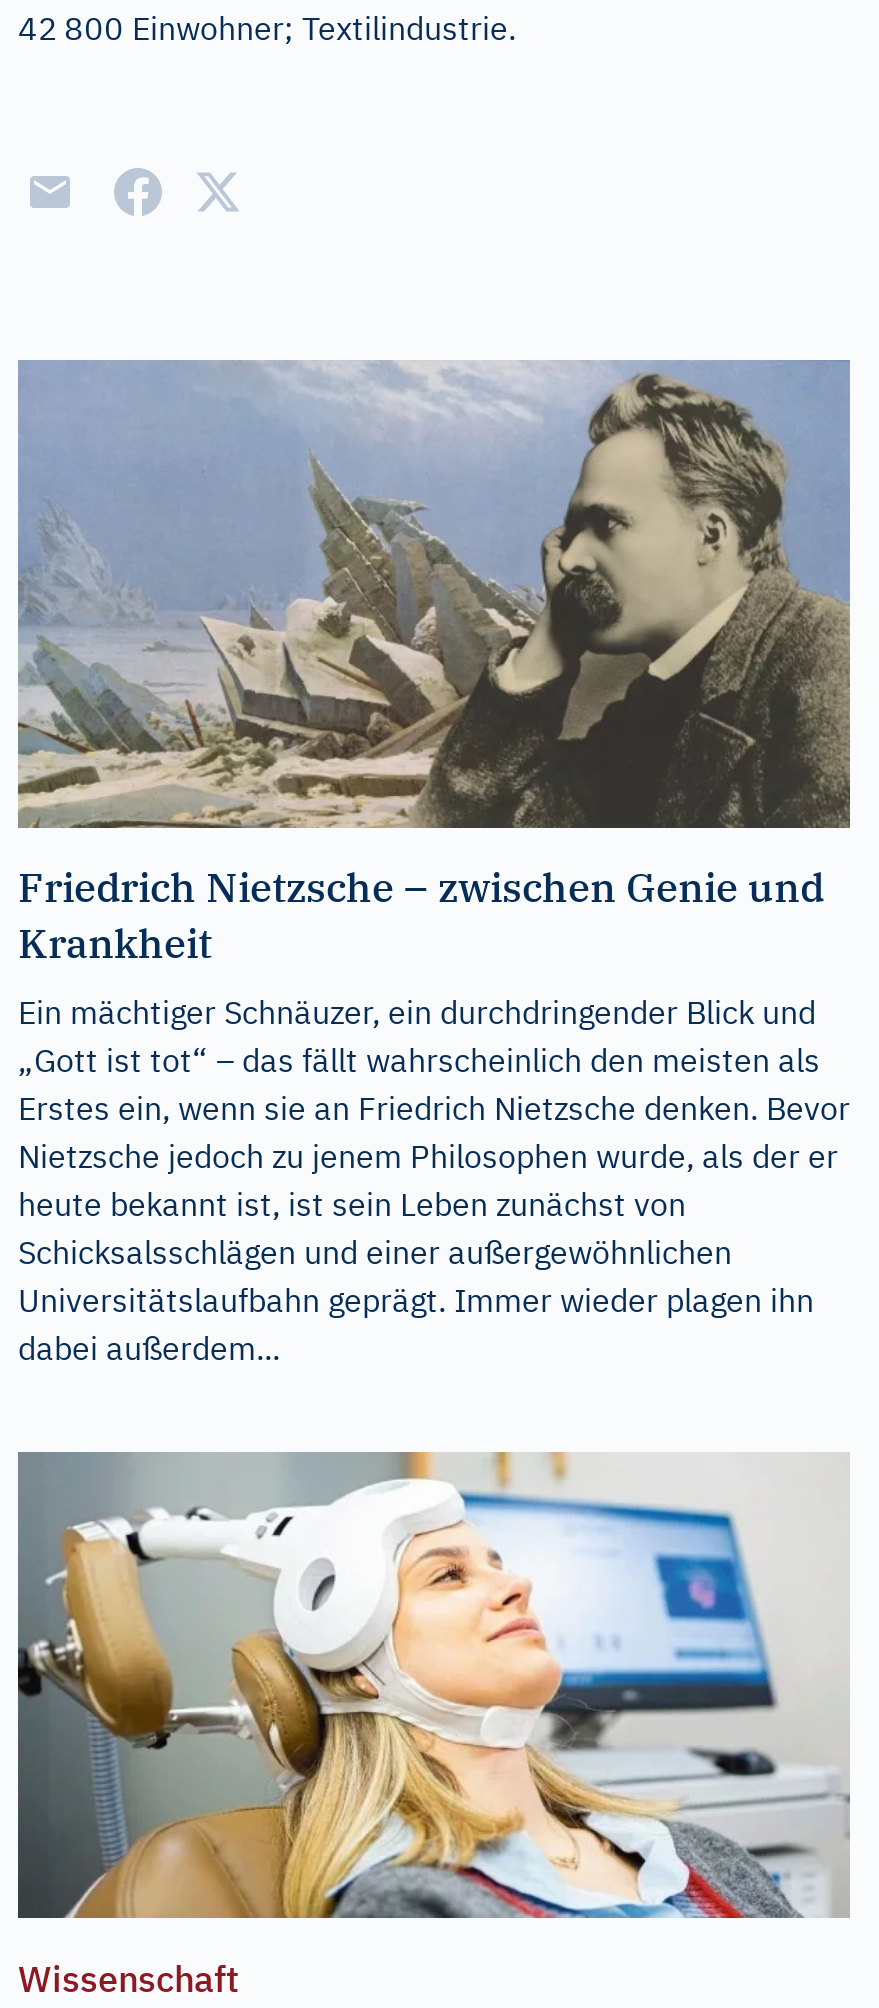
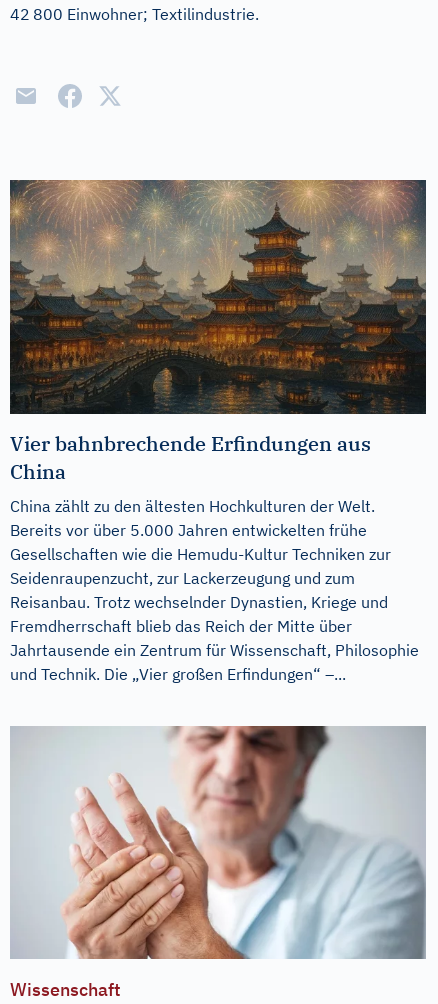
- [image]
- Friedrich Nietzsche – zwischen Genie und
- Krankheit
- Ein mächtiger Schnäuzer, ein durchdringender Blick und
- „Gott ist tot“ – das fällt wahrscheinlich den meisten als
- Erstes ein, wenn sie an Friedrich Nietzsche denken. Bevor
- Nietzsche jedoch zu jenem Philosophen wurde, als der er
- heute bekannt ist, ist sein Leben zunächst von
- Schicksalsschlägen und einer außergewöhnlichen
- Universitätslaufbahn geprägt. Immer wieder plagen ihn
- dabei außerdem...
+ [image]
+ Vier bahnbrechende Erfindungen aus
+ China
+ China zählt zu den ältesten Hochkulturen der Welt.
+ Bereits vor über 5.000 Jahren entwickelten frühe
+ Gesellschaften wie die Hemudu-Kultur Techniken zur
+ Seidenraupenzucht, zur Lackerzeugung und zum
+ Reisanbau. Trotz wechselnder Dynastien, Kriege und
+ Fremdherrschaft blieb das Reich der Mitte über
+ Jahrtausende ein Zentrum für Wissenschaft, Philosophie
+ und Technik. Die „Vier großen Erfindungen“ –...

- [image]
+ [image]
